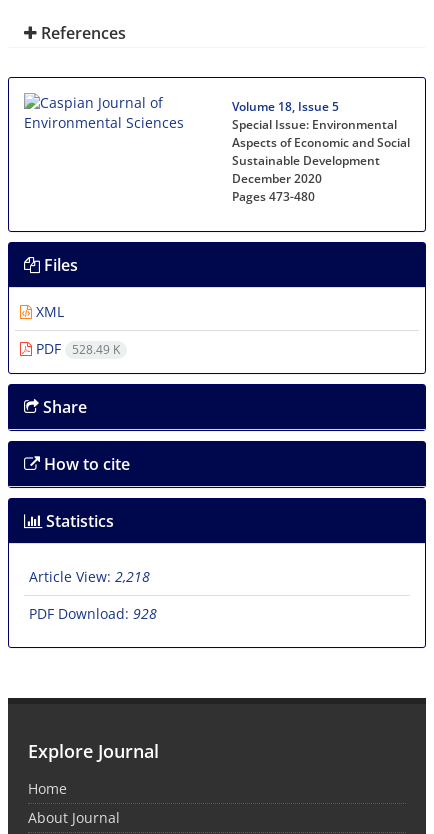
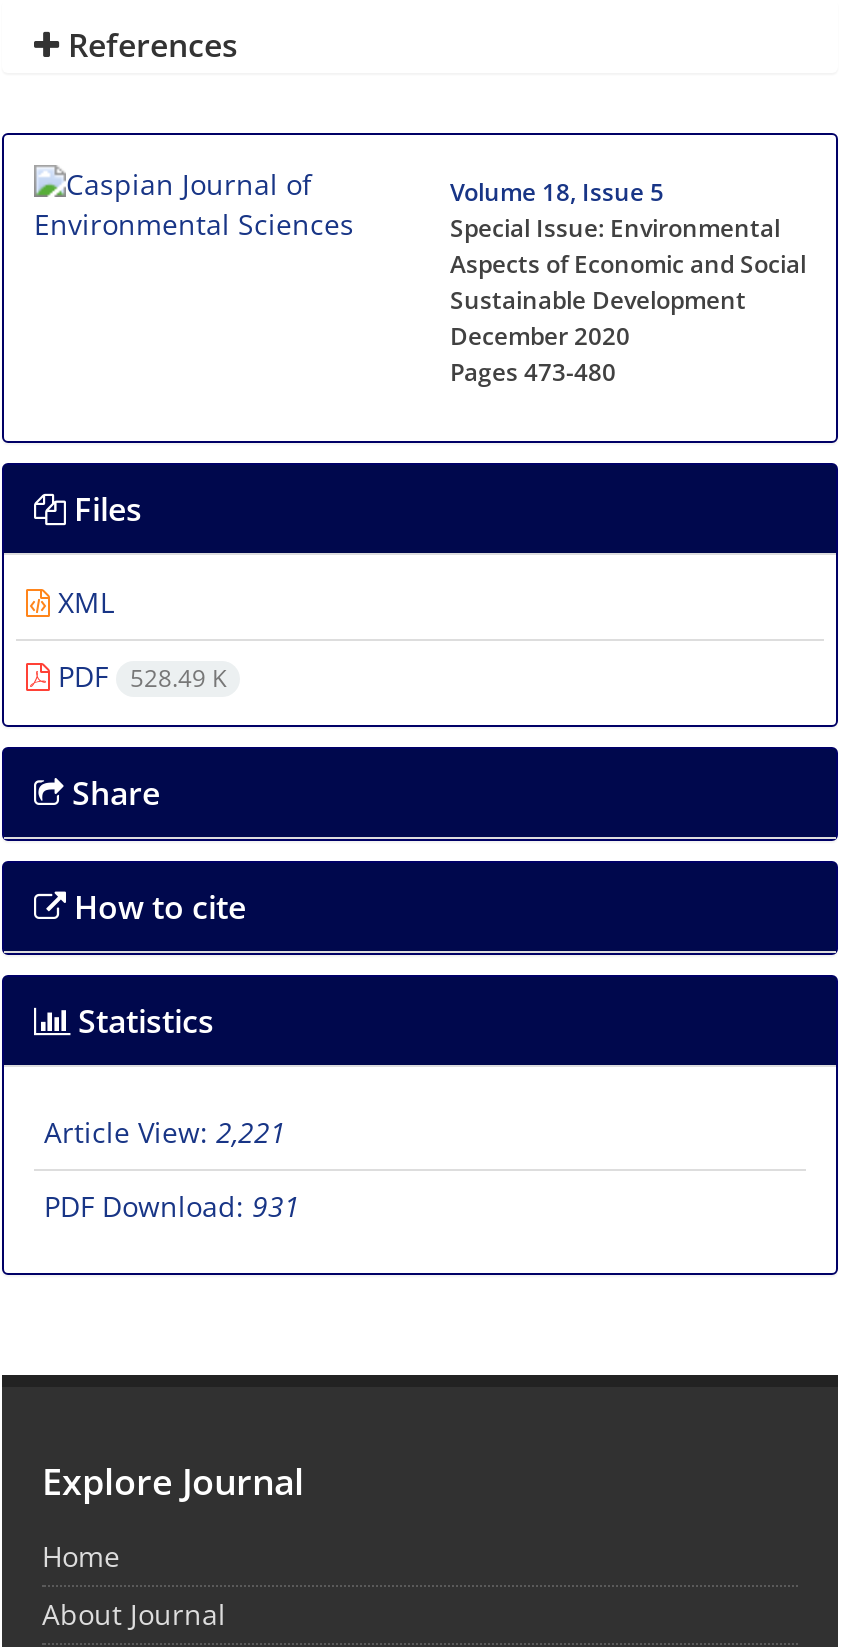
- Article View: 2,218
+ Article View: 2,221

- PDF Download: 928
+ PDF Download: 931
